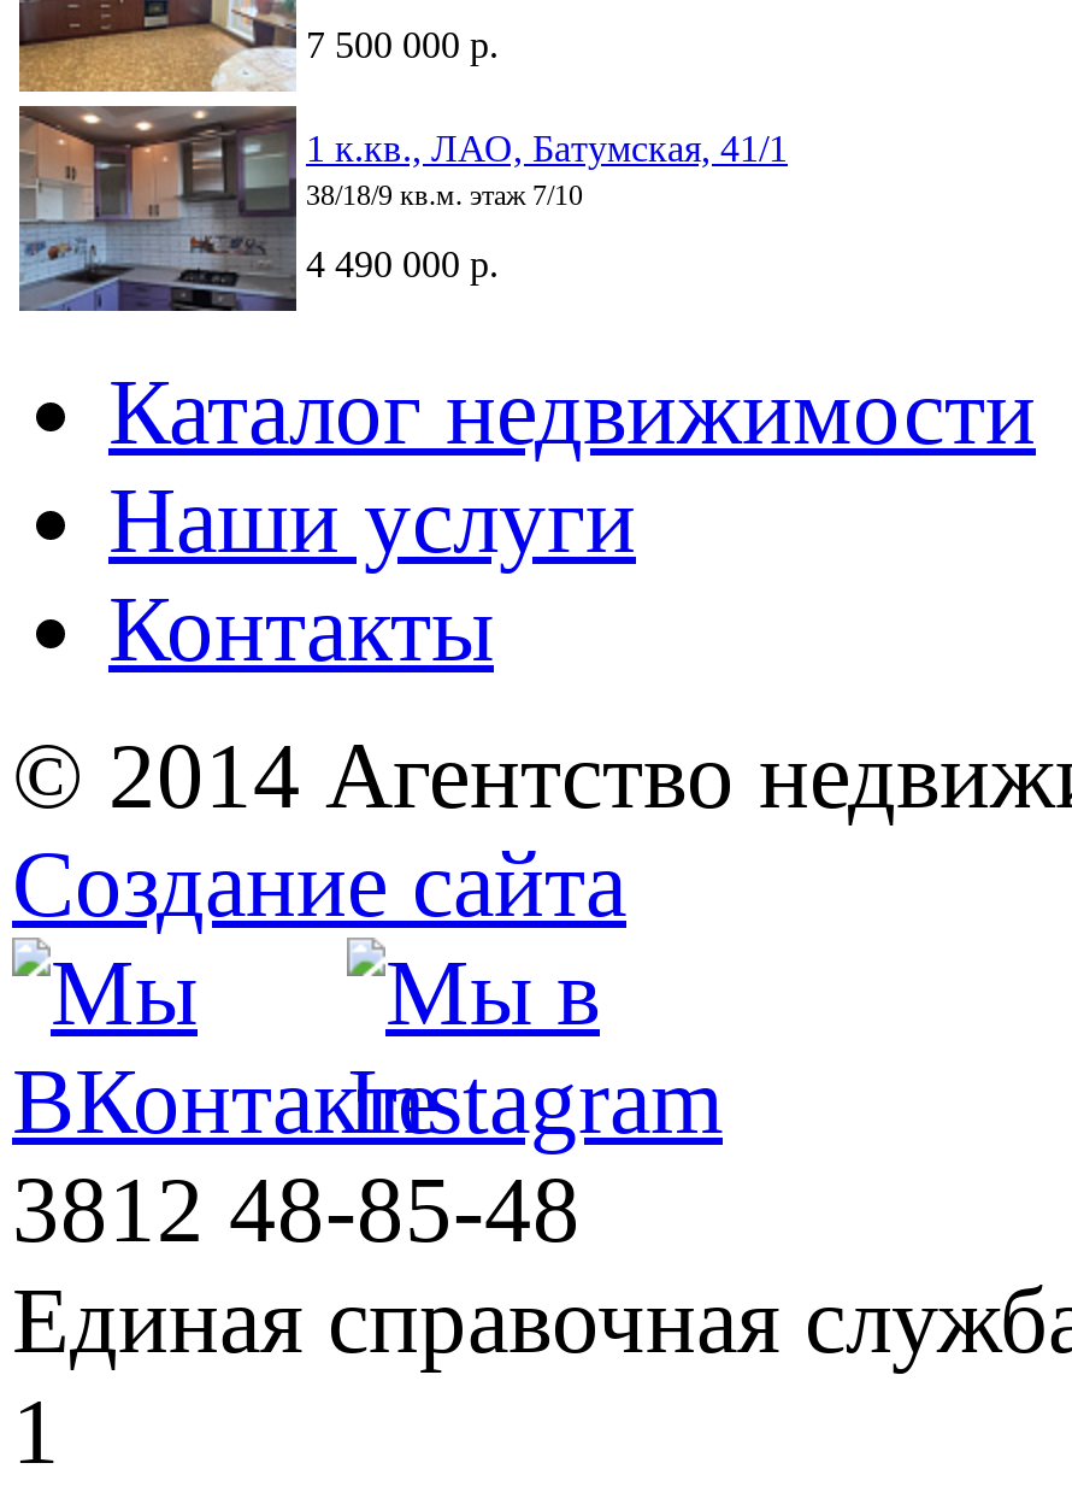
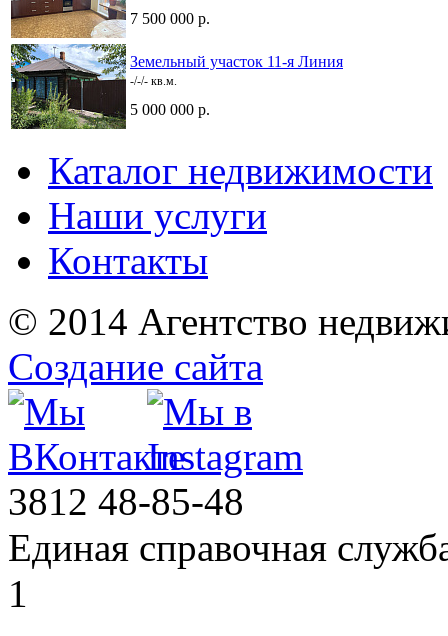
- [image]
- 1 к.кв., ЛАО, Батумская, 41/1
- 38/18/9 кв.м. этаж 7/10
+ [image]
+ Земельный участок 11-я Линия
+ -/-/- кв.м.

- 4 490 000 р.
+ 5 000 000 р.
